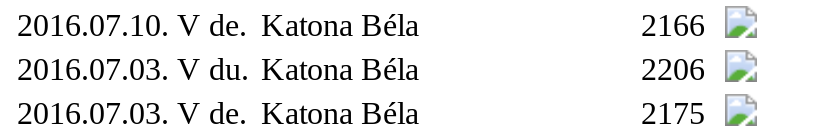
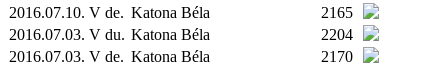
- 2166
+ 2165

- 2206
+ 2204

- 2175
+ 2170
